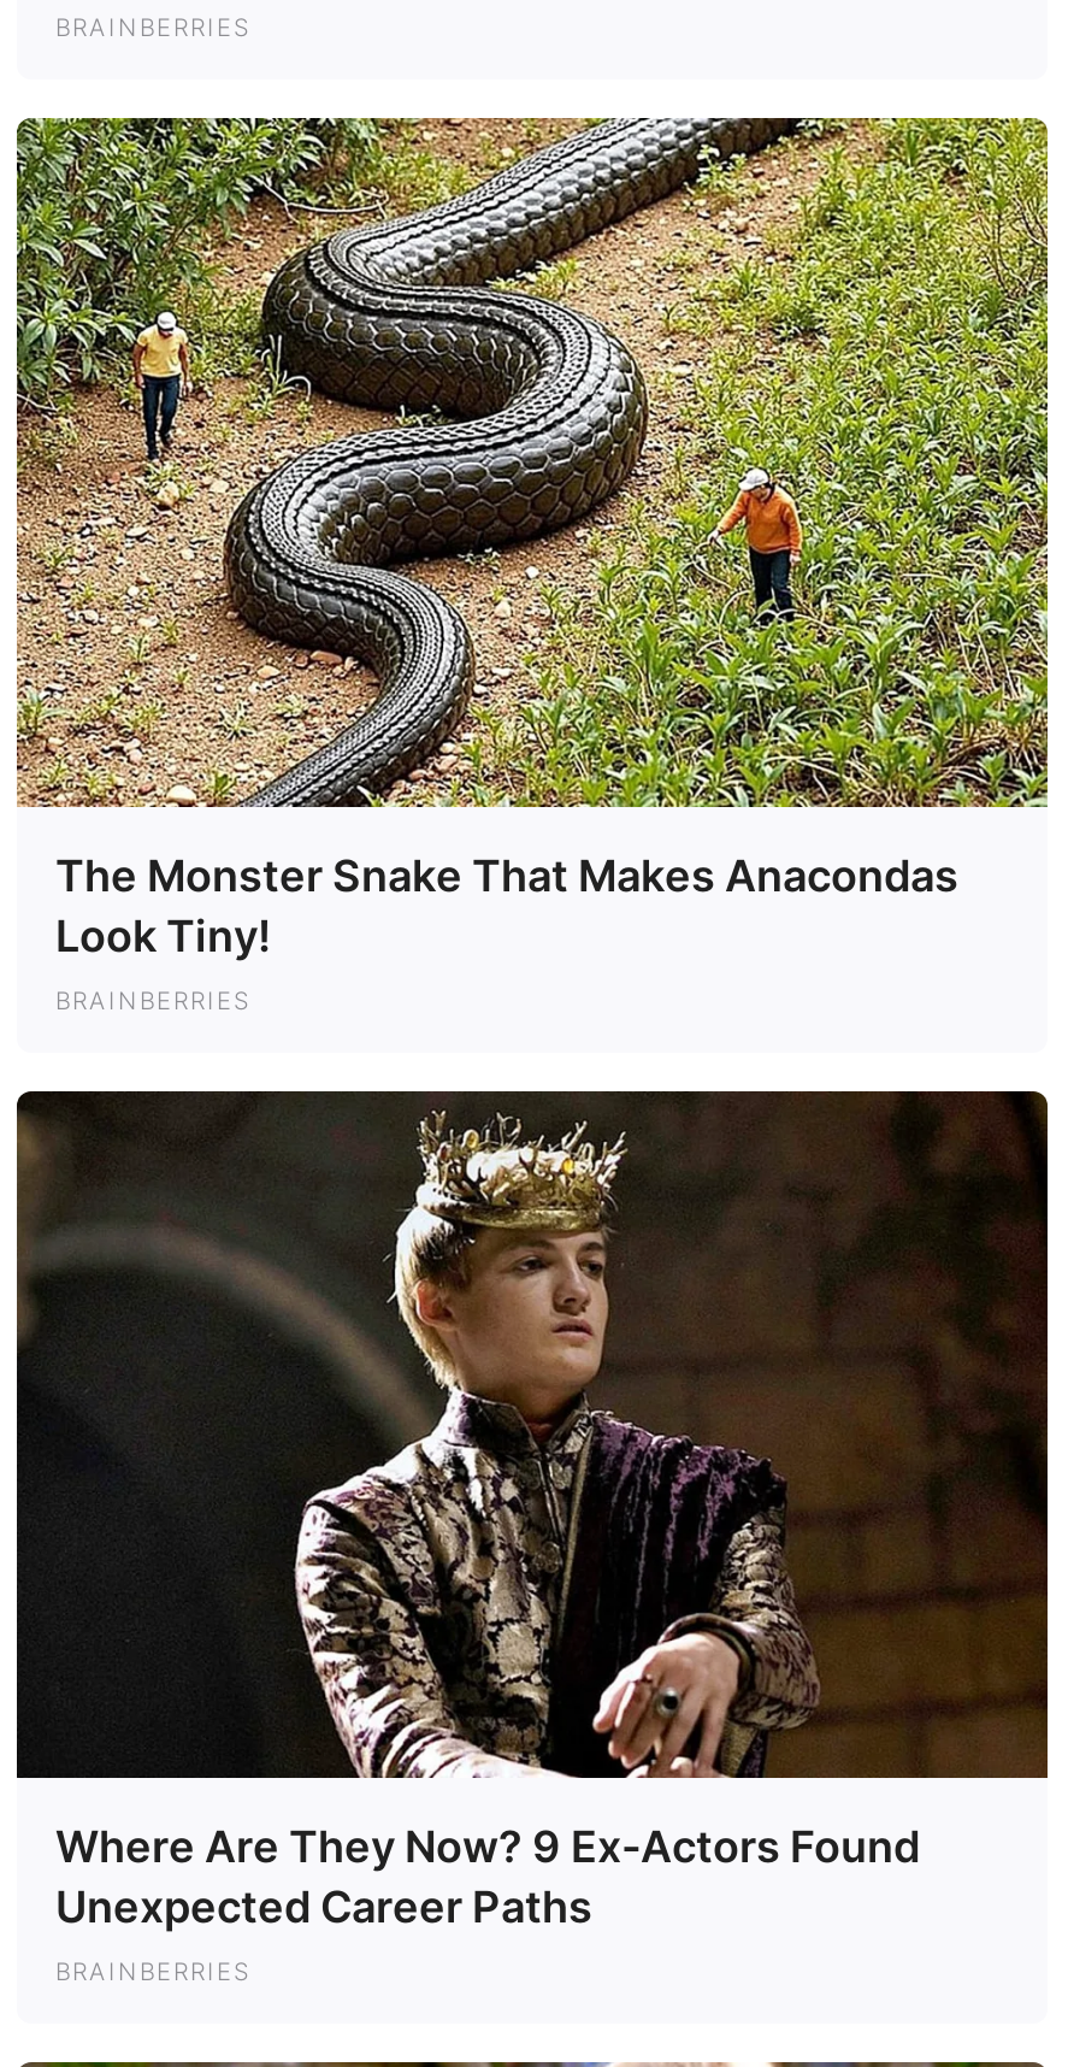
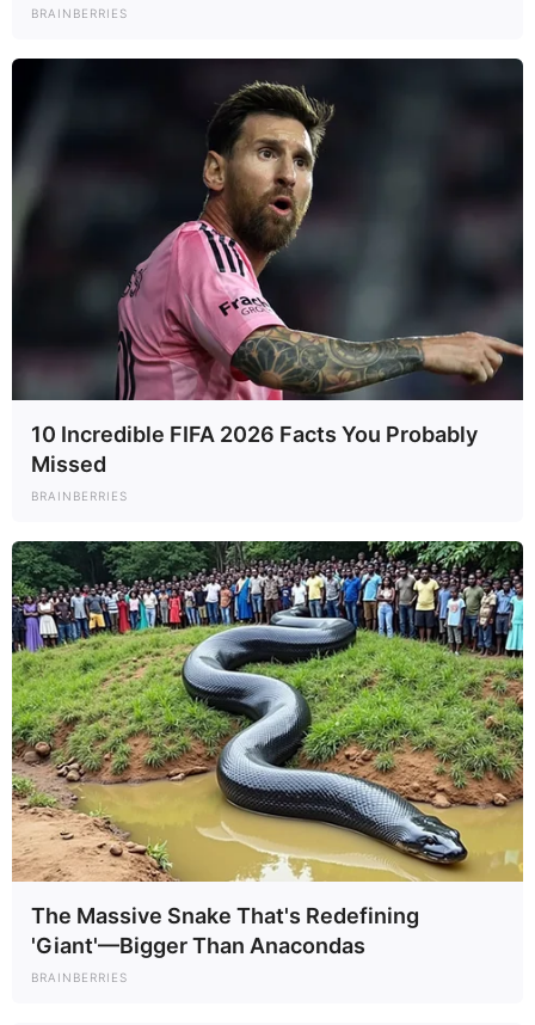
- [image]
- The Monster Snake That Makes Anacondas
- Look Tiny!
+ [image]
+ 10 Incredible FIFA 2026 Facts You Probably
+ Missed

- [image]
- Where Are They Now? 9 Ex-Actors Found
- Unexpected Career Paths
+ [image]
+ The Massive Snake That's Redefining
+ 'Giant'—Bigger Than Anacondas
